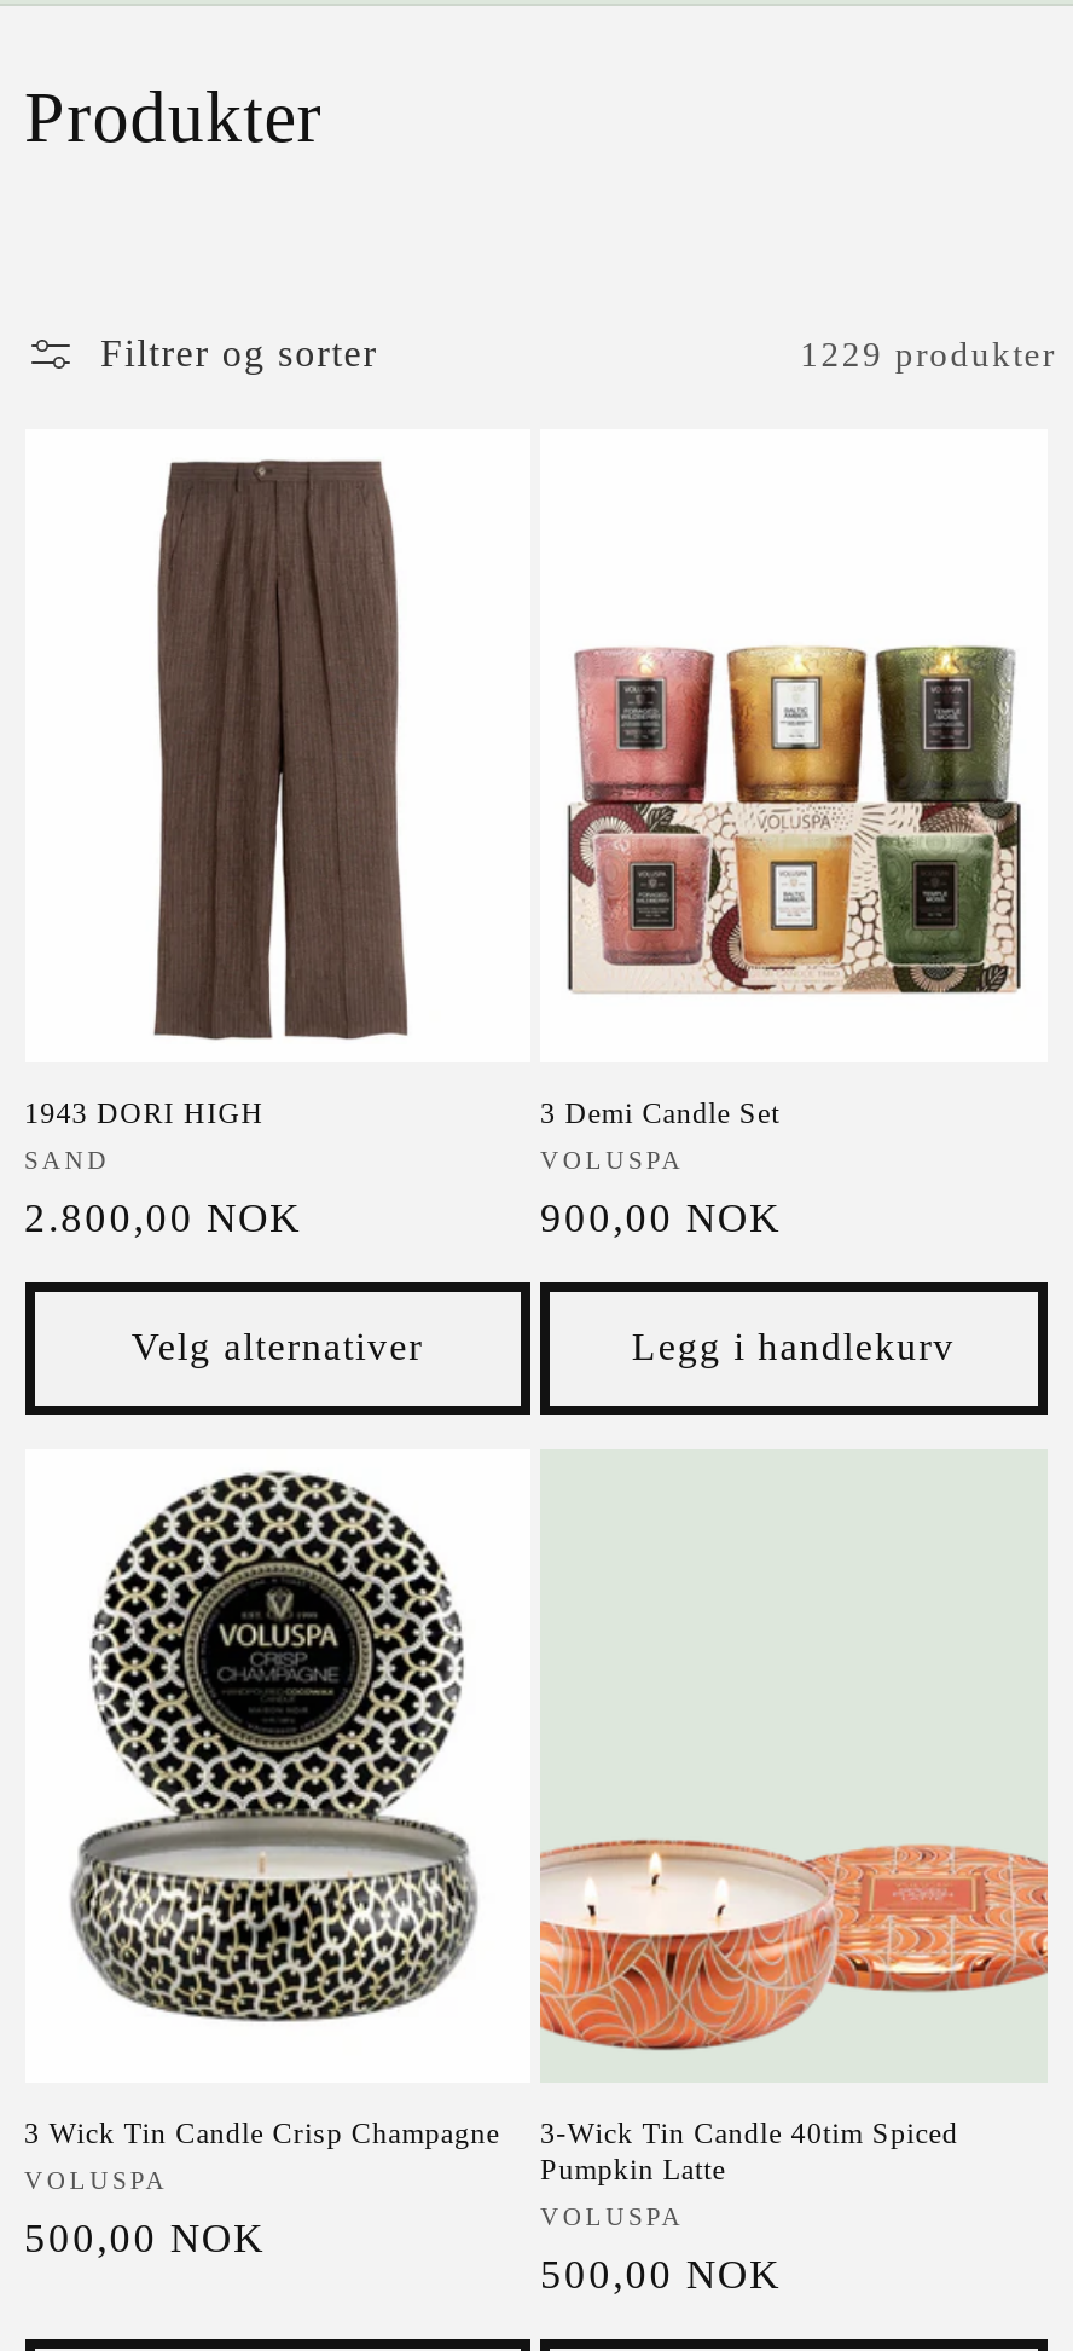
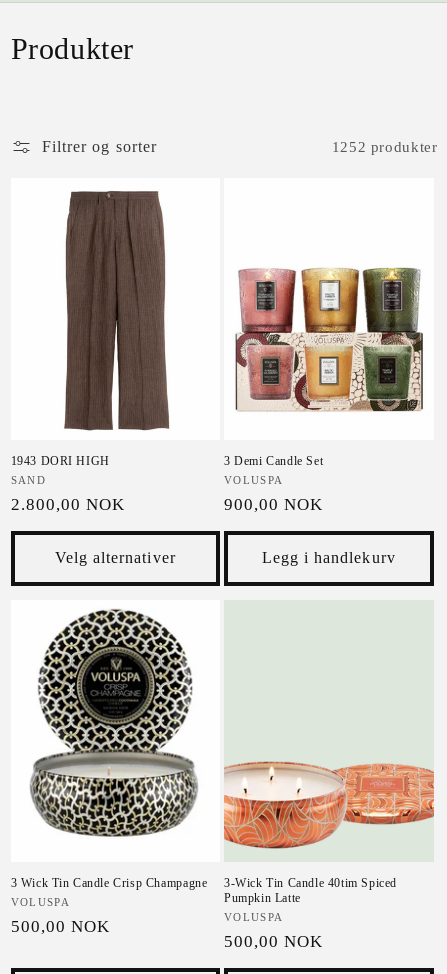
- 1229 produkter
+ 1252 produkter
